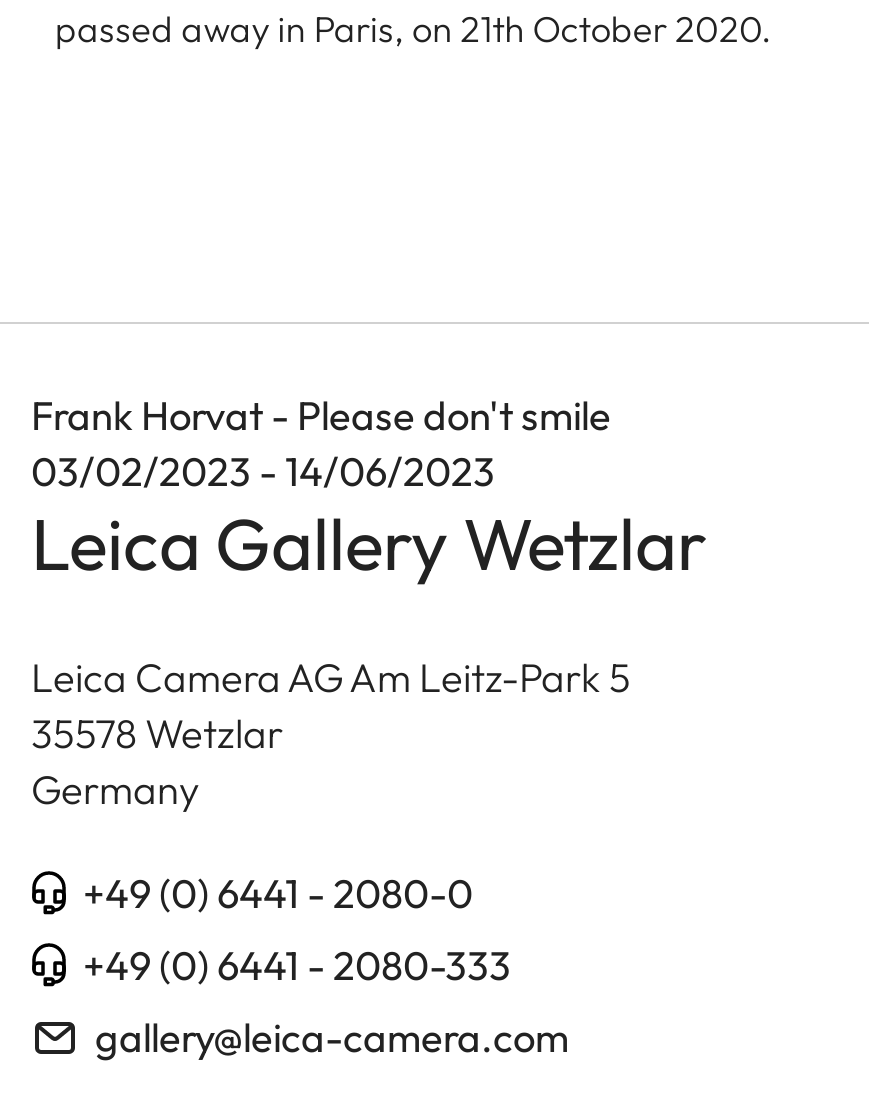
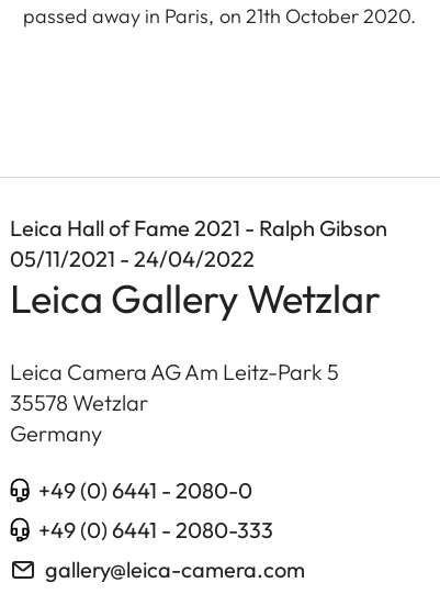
- Frank Horvat - Please don't smile
- 03/02/2023 - 14/06/2023
+ Leica Hall of Fame 2021 - Ralph Gibson
+ 05/11/2021 - 24/04/2022
